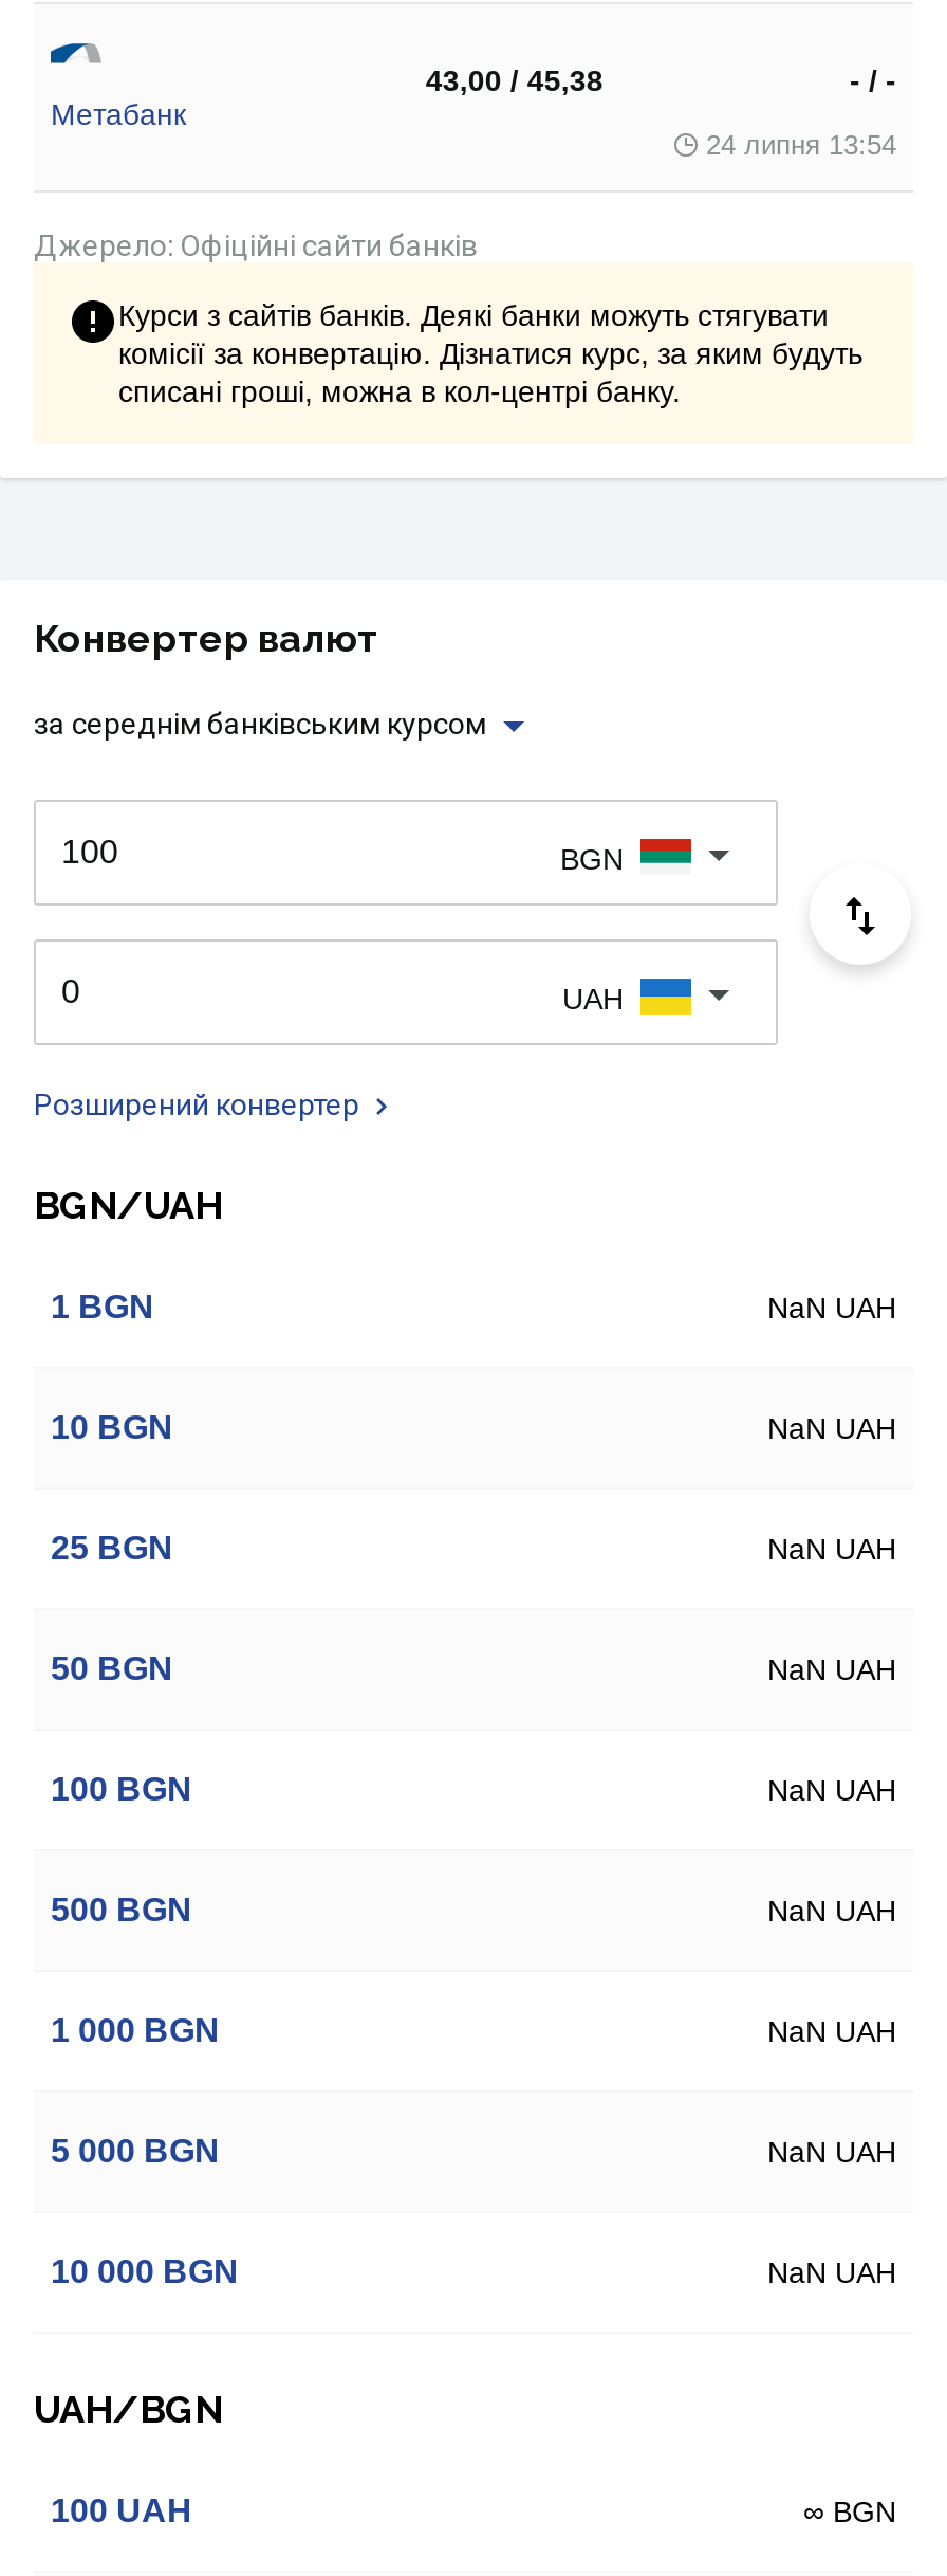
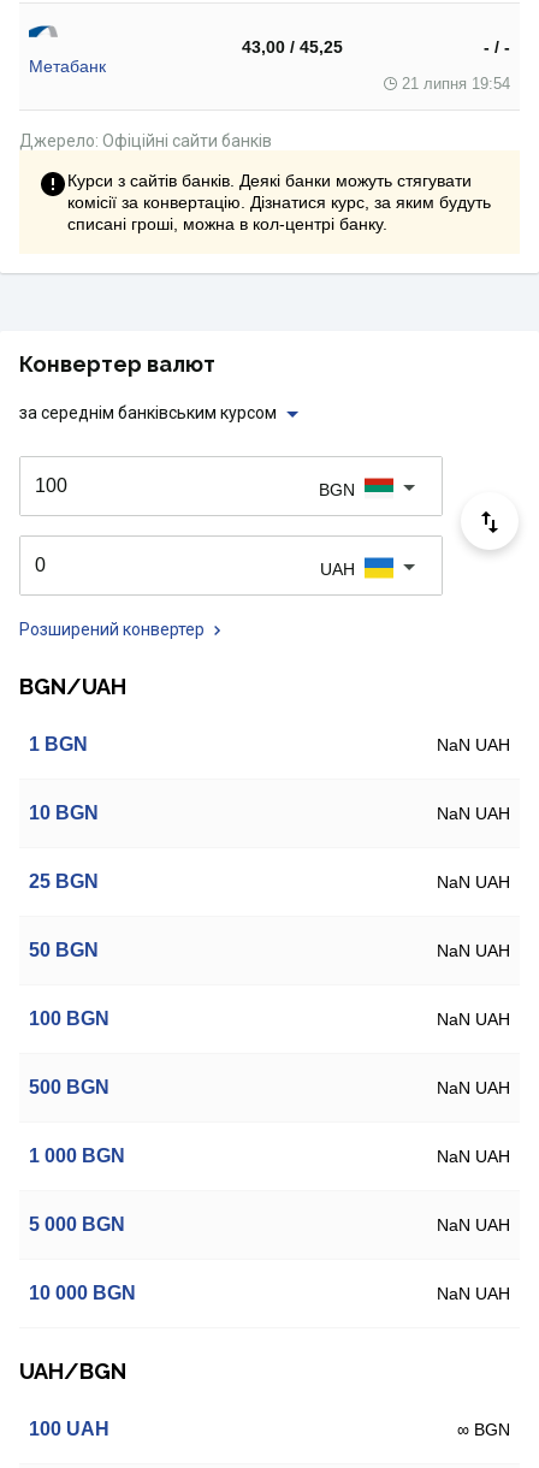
- 43,00 / 45,38
+ 43,00 / 45,25

- 24 липня 13:54
+ 21 липня 19:54
